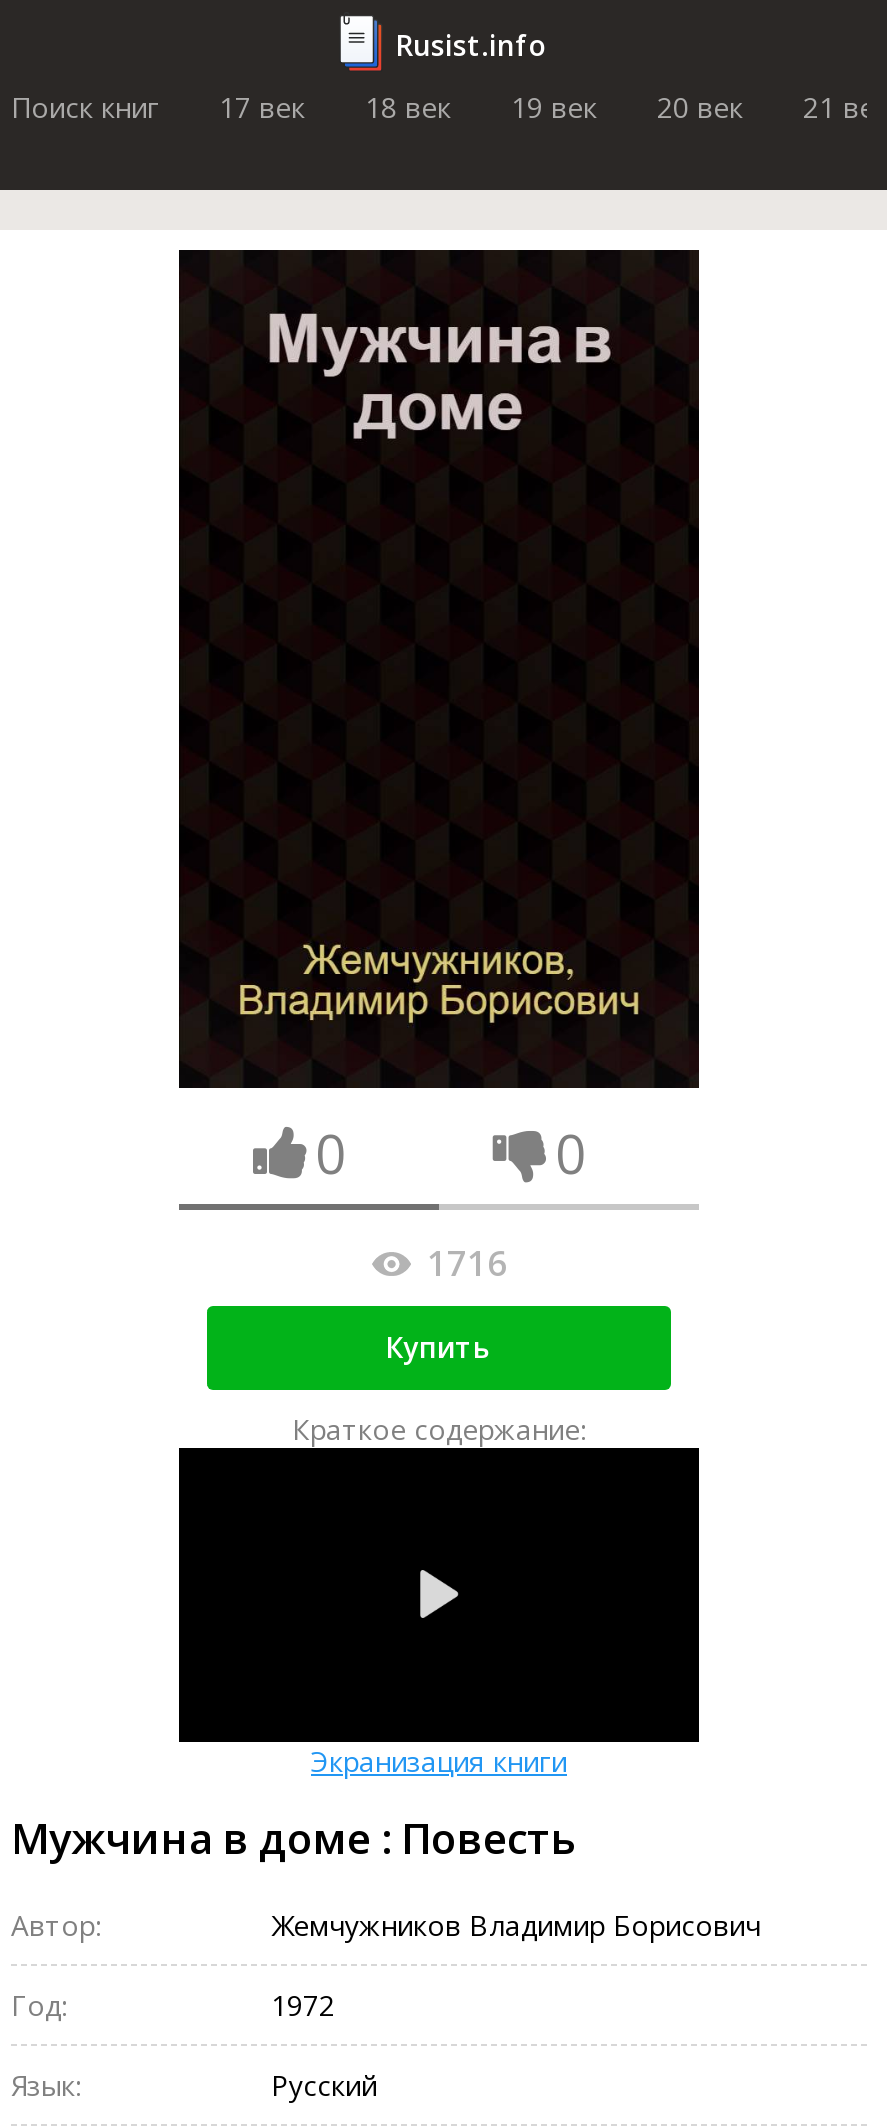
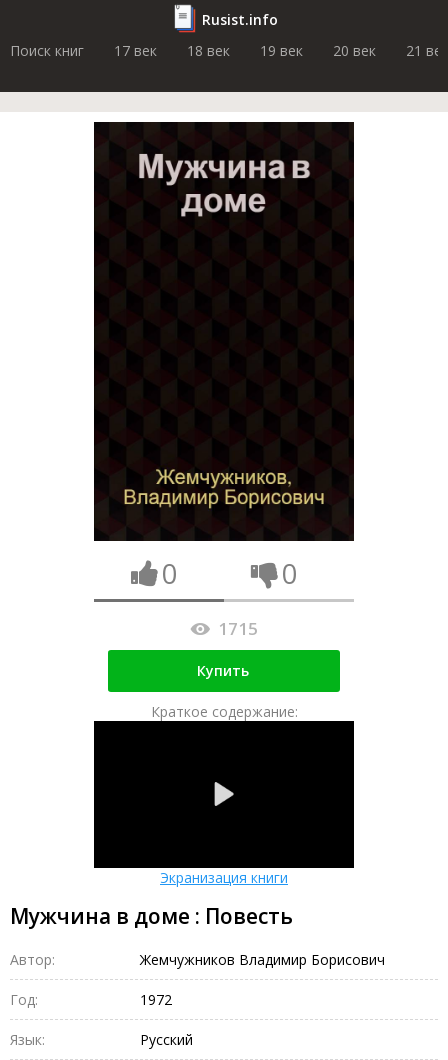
- 1716
+ 1715
